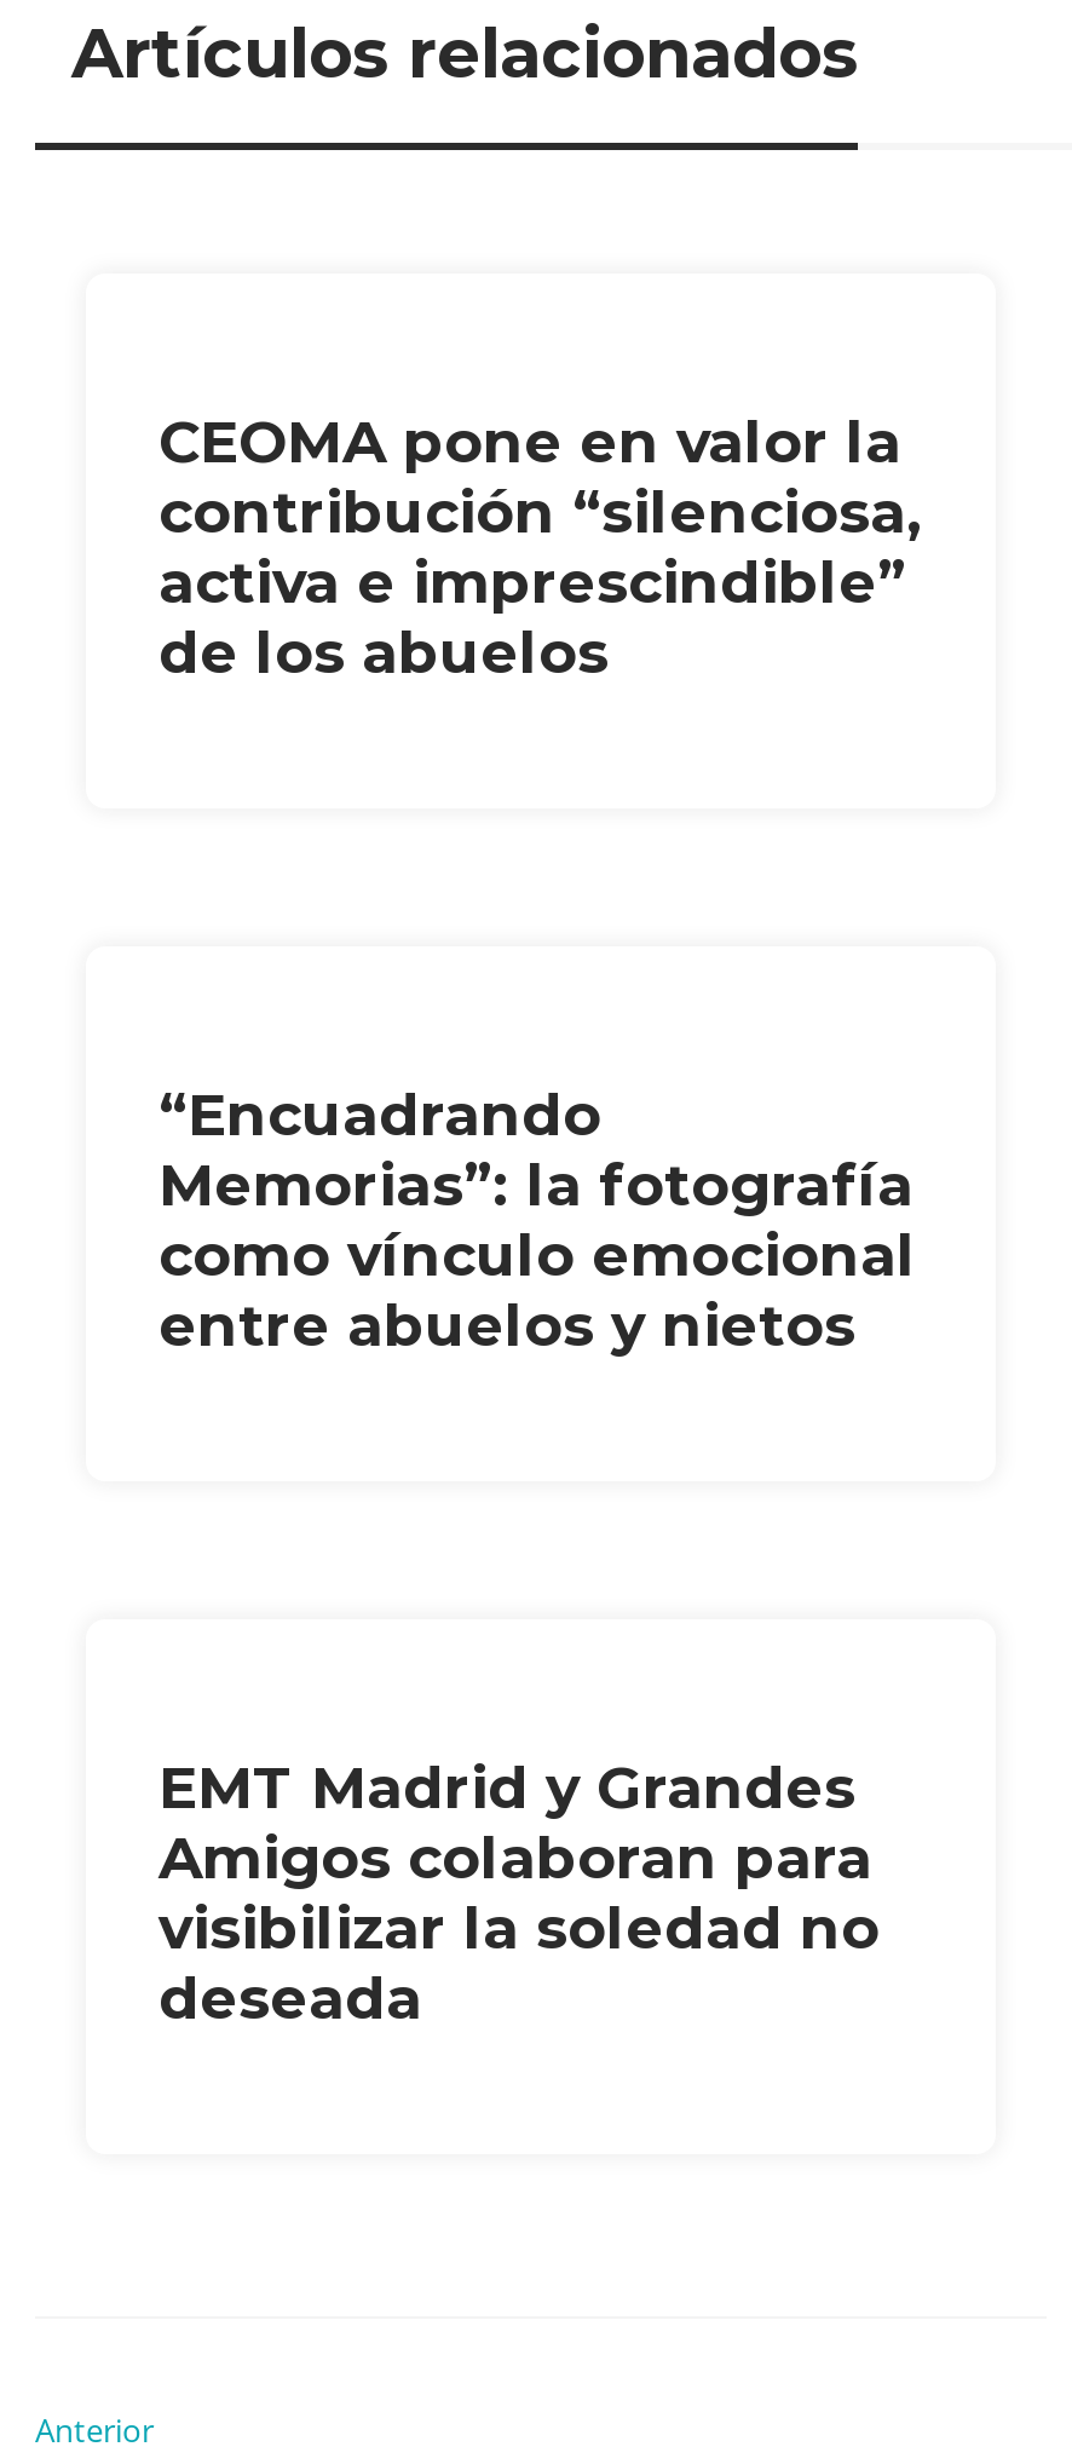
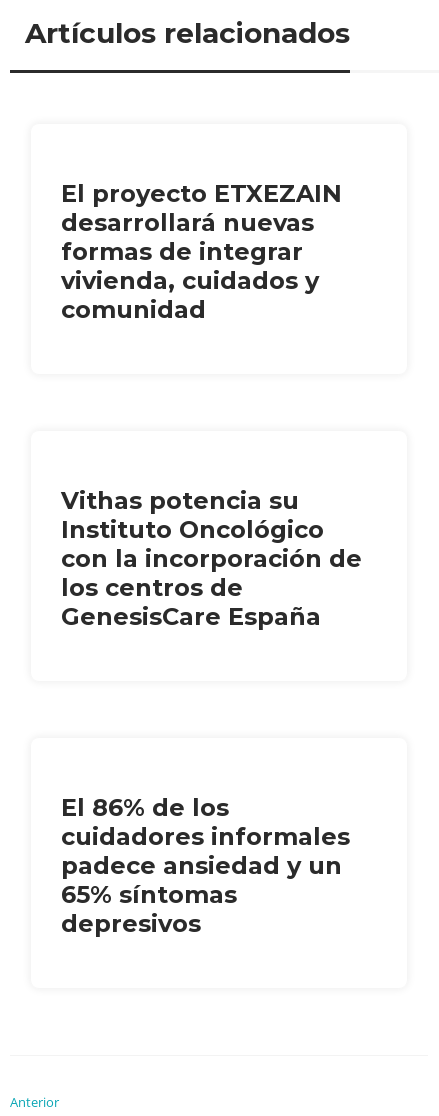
- CEOMA pone en valor la
- contribución “silenciosa,
- activa e imprescindible”
- de los abuelos
+ El proyecto ETXEZAIN
+ desarrollará nuevas
+ formas de integrar
+ vivienda, cuidados y
+ comunidad

- “Encuadrando
- Memorias”: la fotografía
- como vínculo emocional
- entre abuelos y nietos
+ Vithas potencia su
+ Instituto Oncológico
+ con la incorporación de
+ los centros de
+ GenesisCare España

- EMT Madrid y Grandes
- Amigos colaboran para
- visibilizar la soledad no
- deseada
+ El 86% de los
+ cuidadores informales
+ padece ansiedad y un
+ 65% síntomas
+ depresivos
